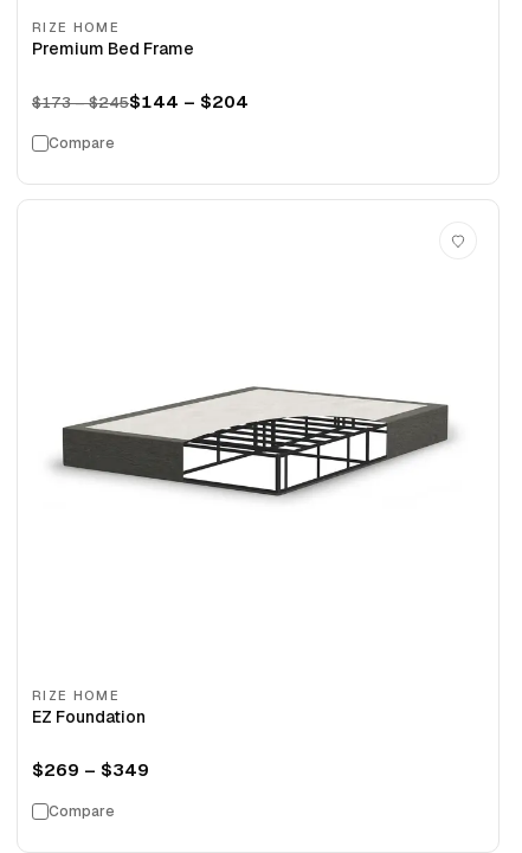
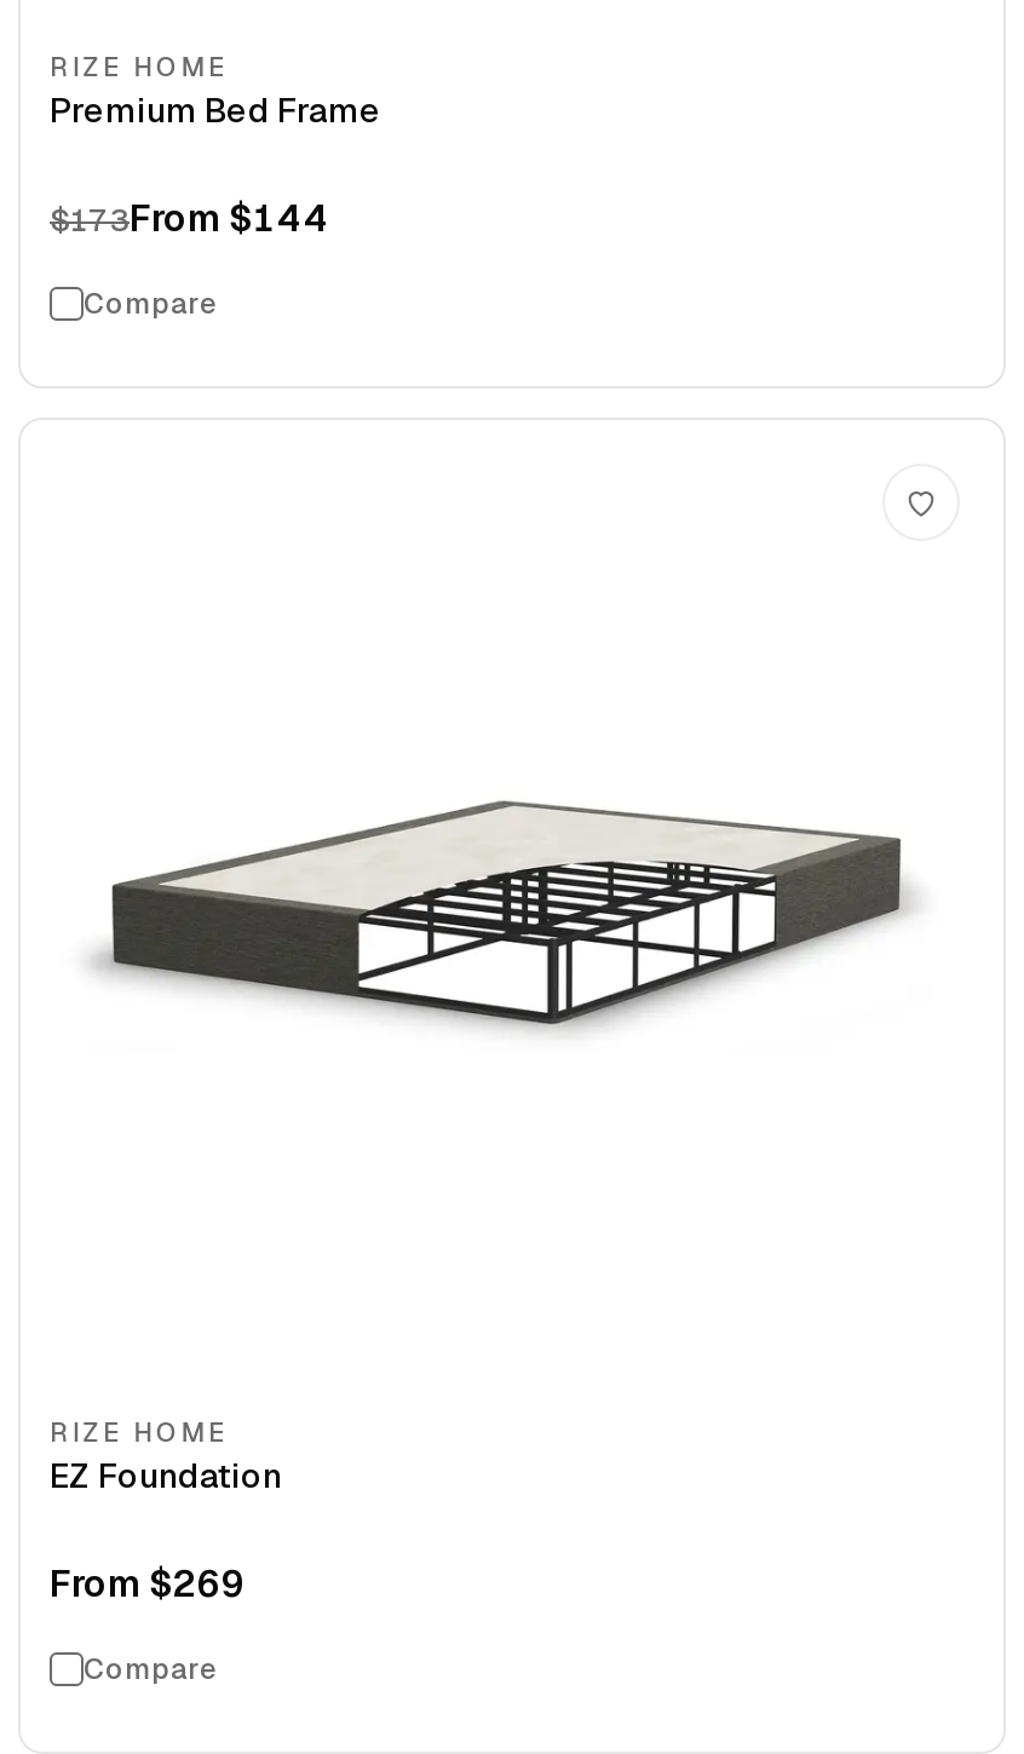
- $173 – $245$144 – $204
+ $173From $144

- $269 – $349
+ From $269
